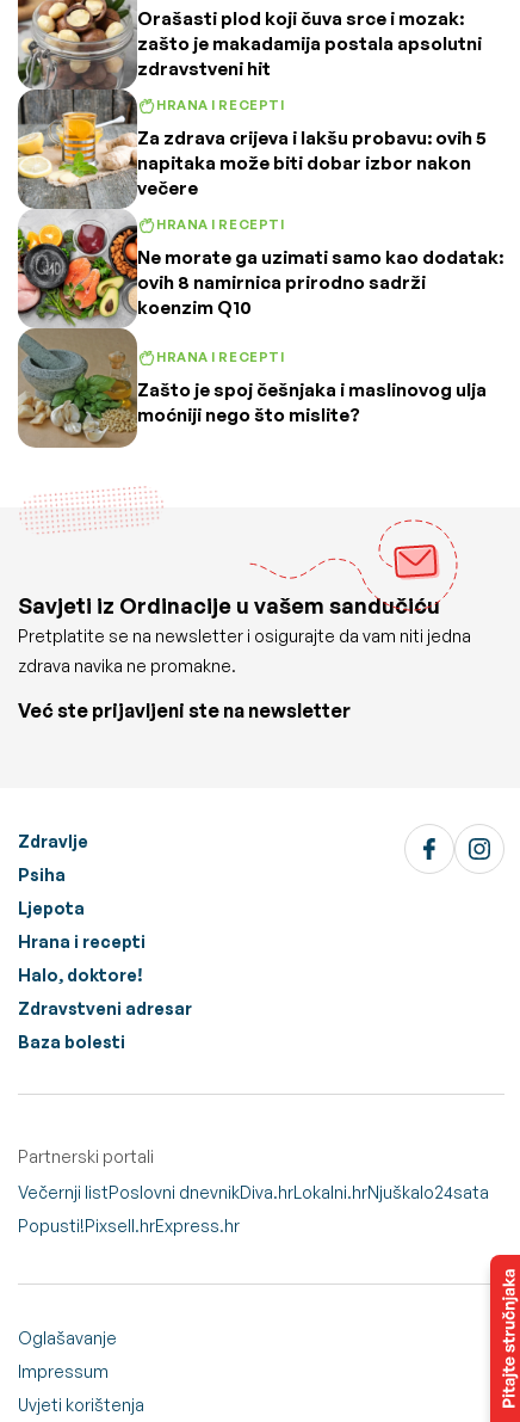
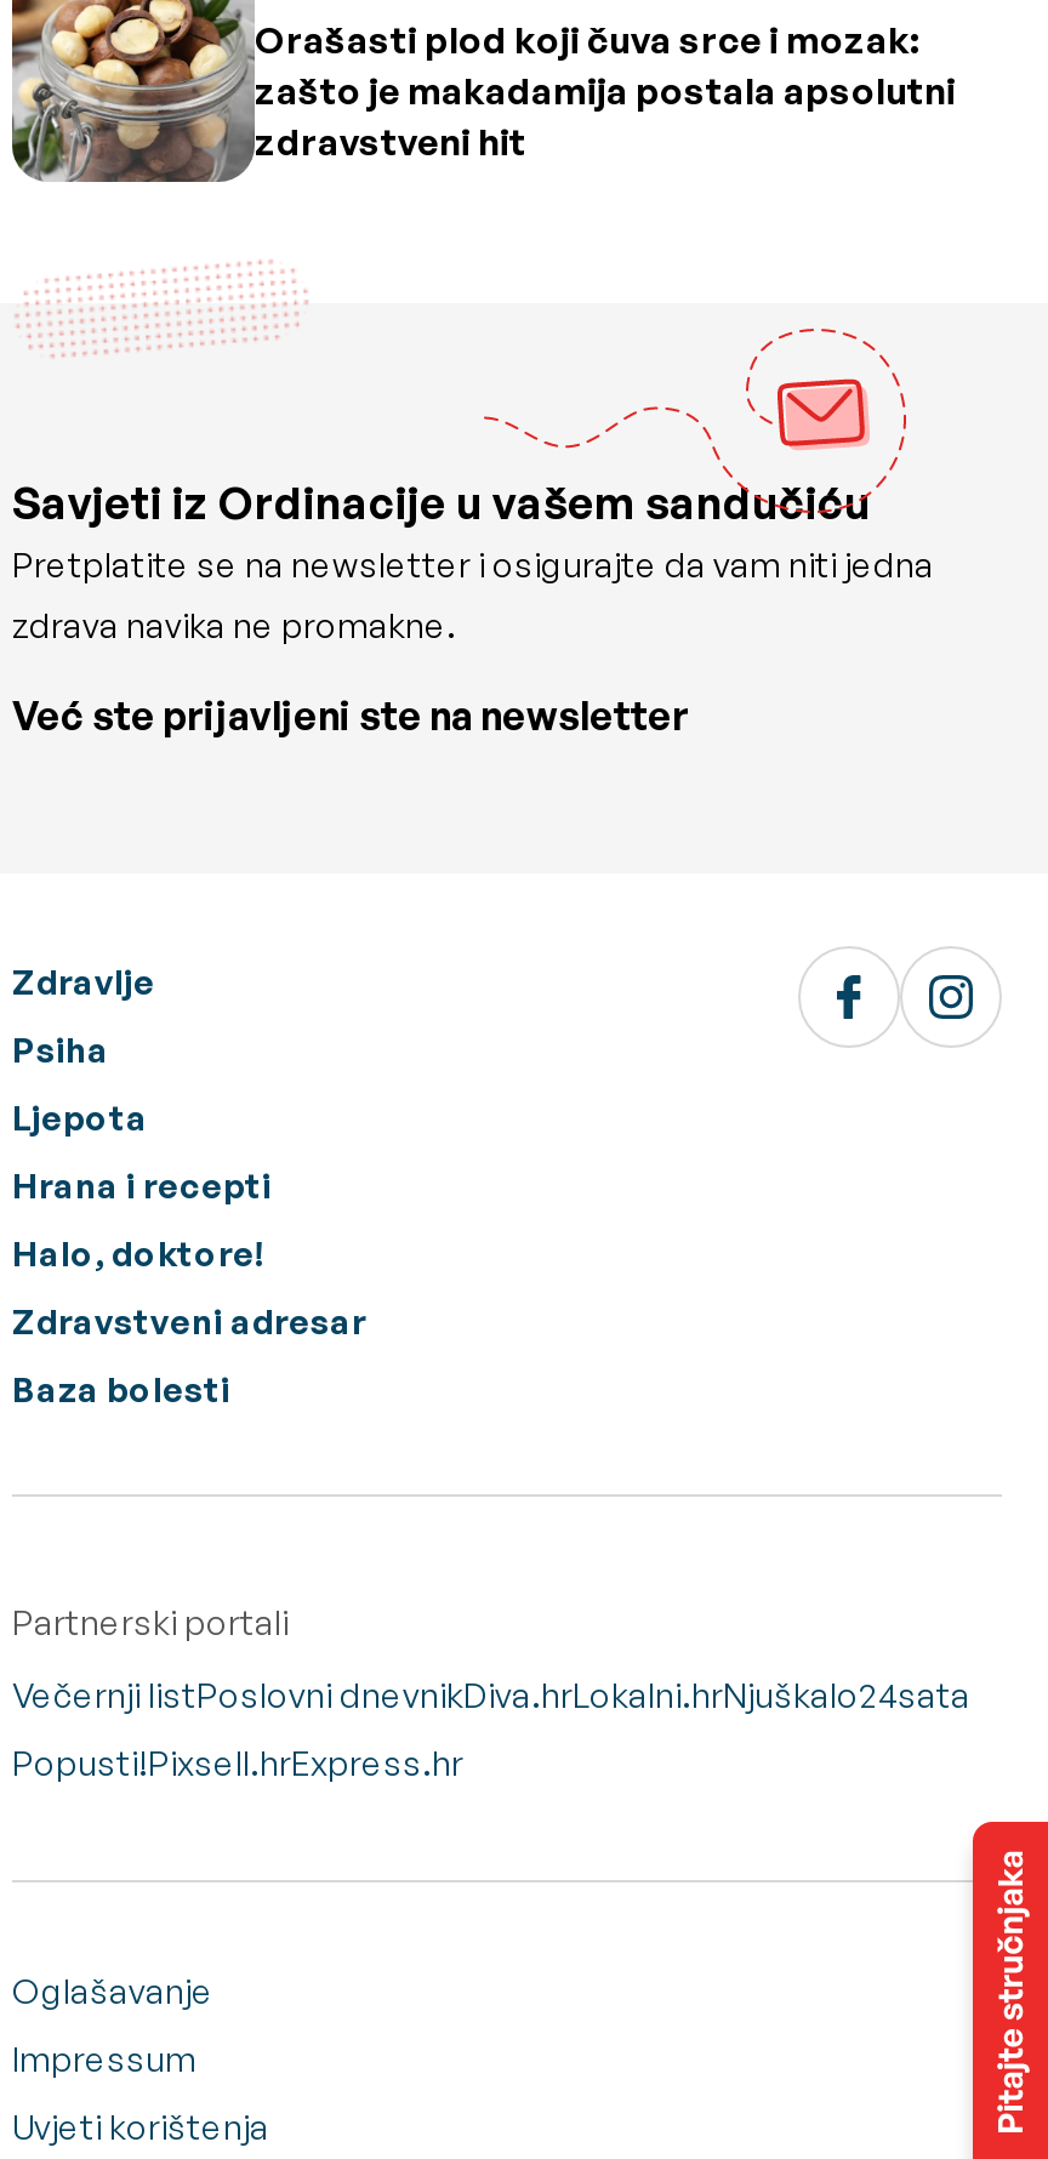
- [image]
- HRANA I RECEPTI
- Za zdrava crijeva i lakšu probavu: ovih 5
- napitaka može biti dobar izbor nakon
- večere
- HRANA I RECEPTI
- Ne morate ga uzimati samo kao dodatak:
- ovih 8 namirnica prirodno sadrži
- koenzim Q10
- HRANA I RECEPTI
- Zašto je spoj češnjaka i maslinovog ulja
- moćniji nego što mislite?
